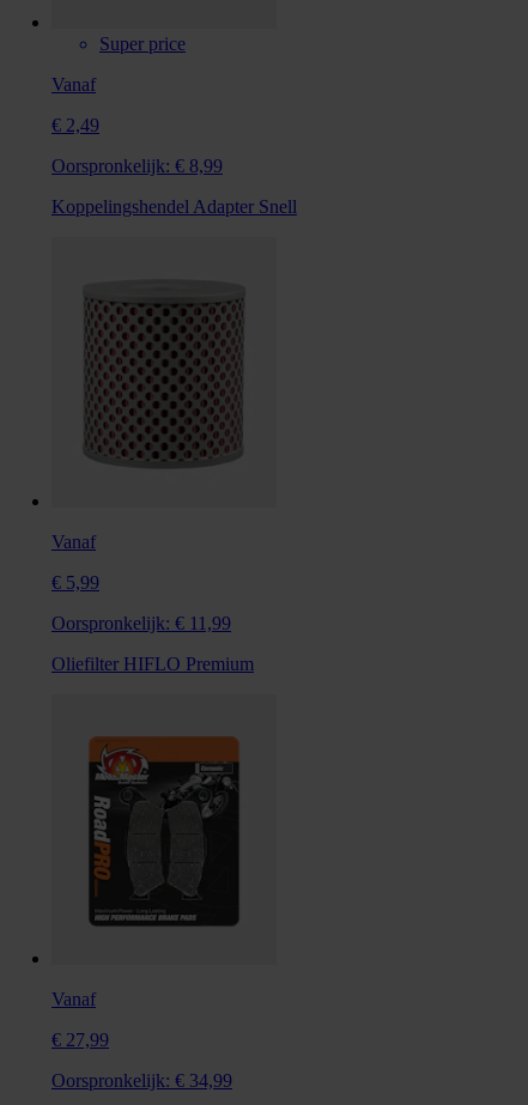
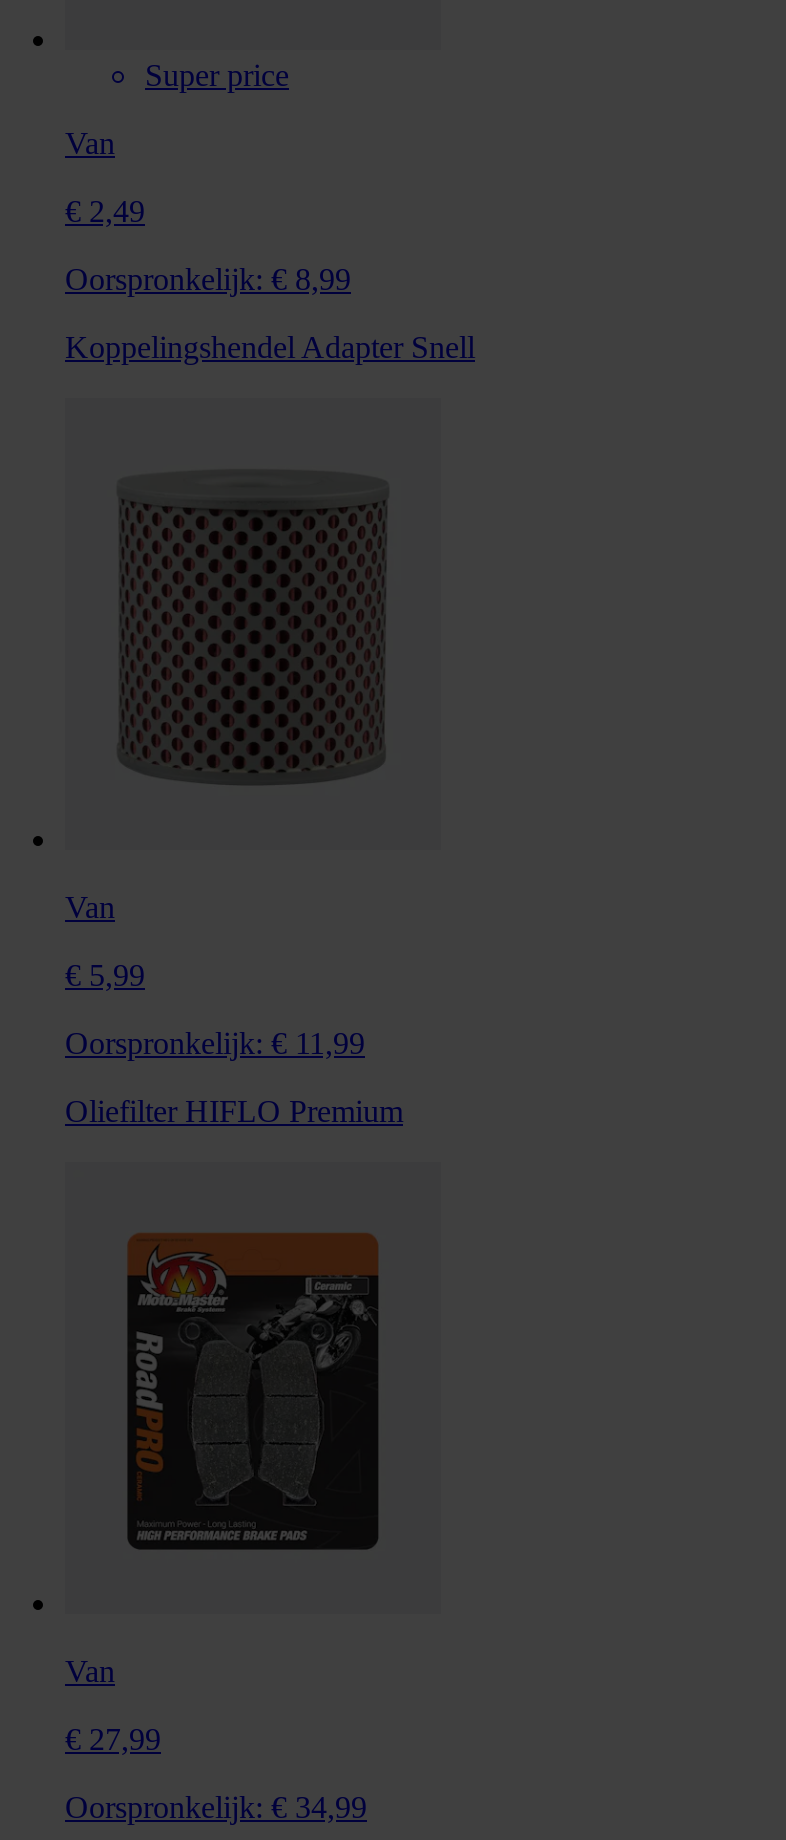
- Vanaf
+ Van

- Vanaf
+ Van

- Vanaf
+ Van
